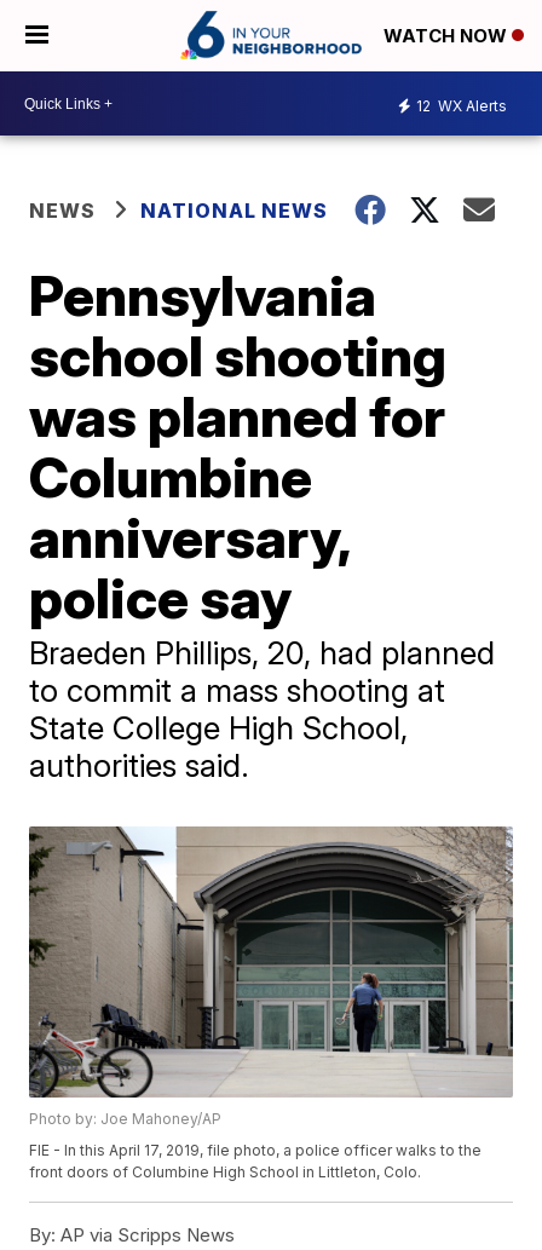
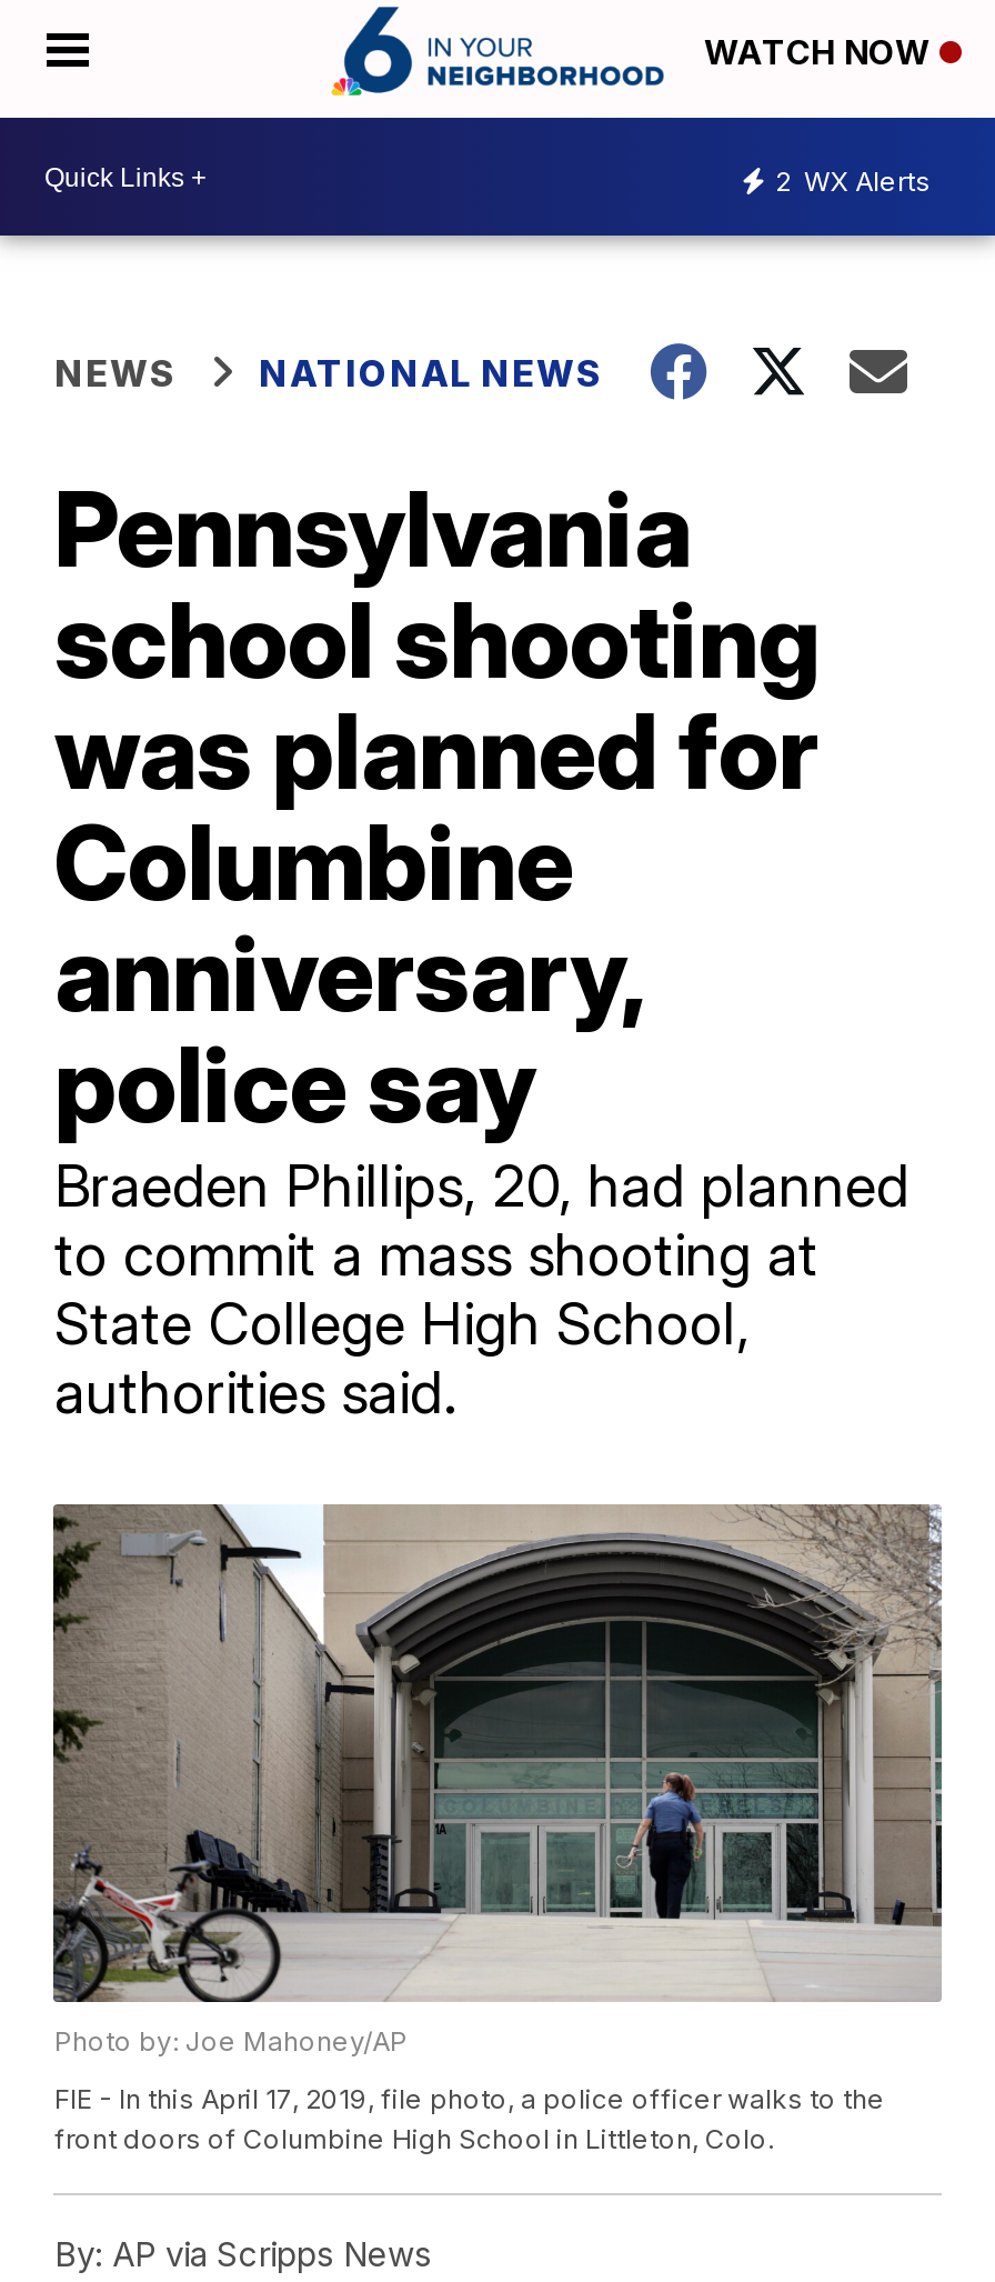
- 12 WX Alerts
+ 2 WX Alerts
